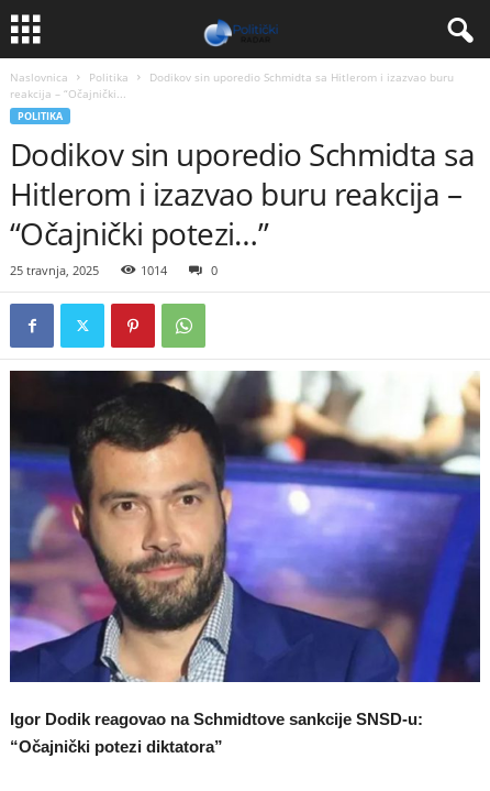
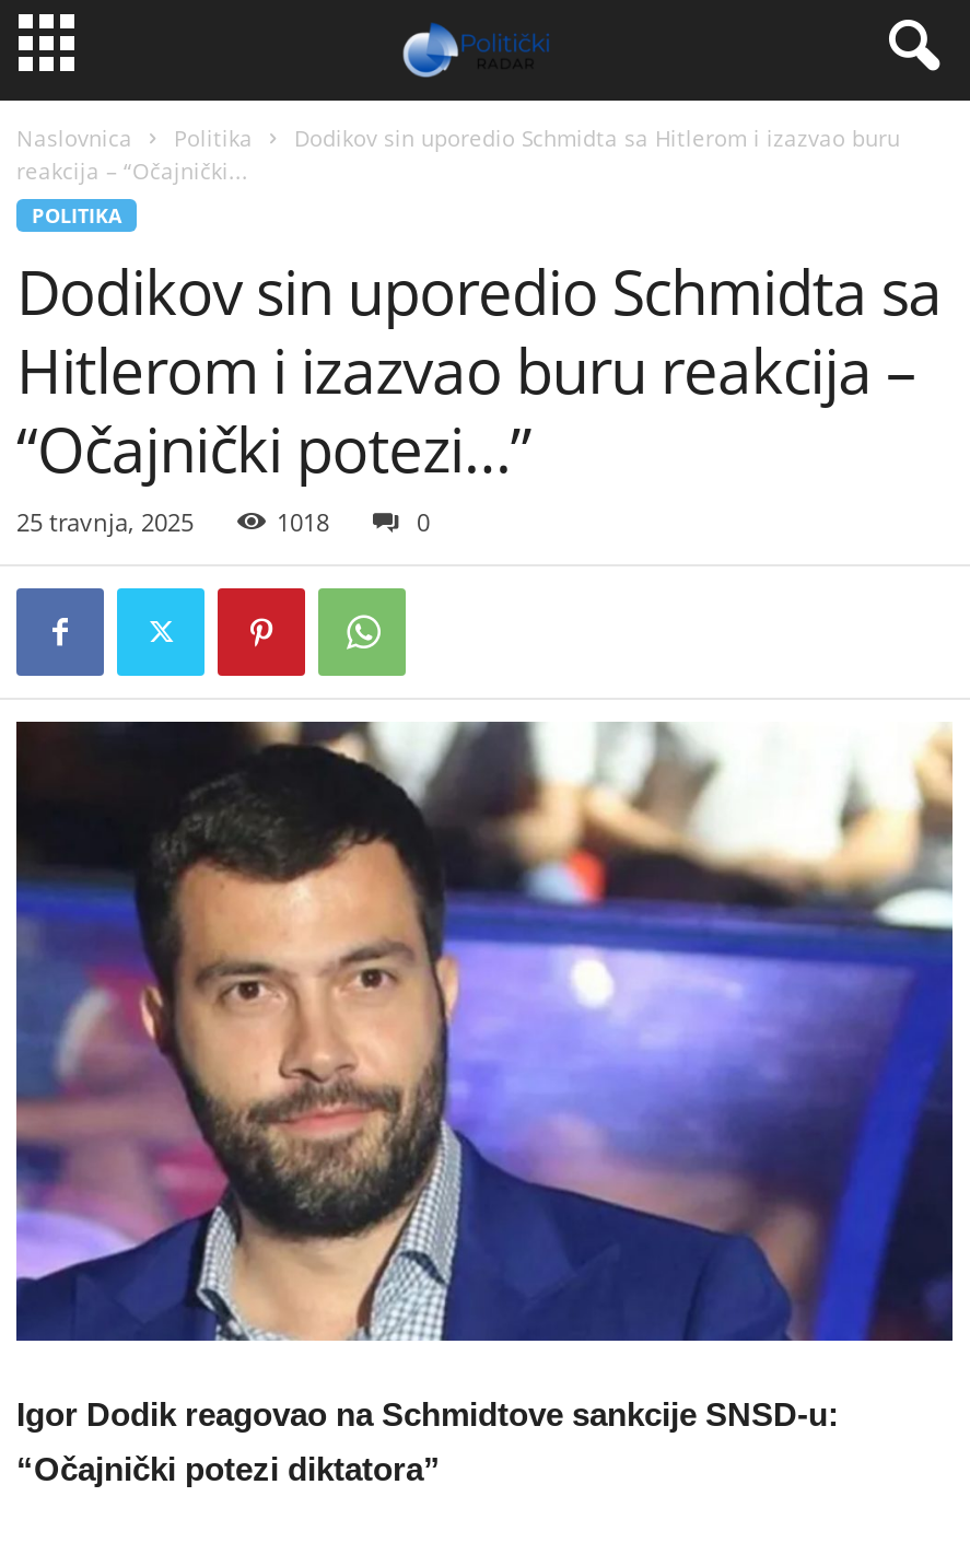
- 1014
+ 1018
